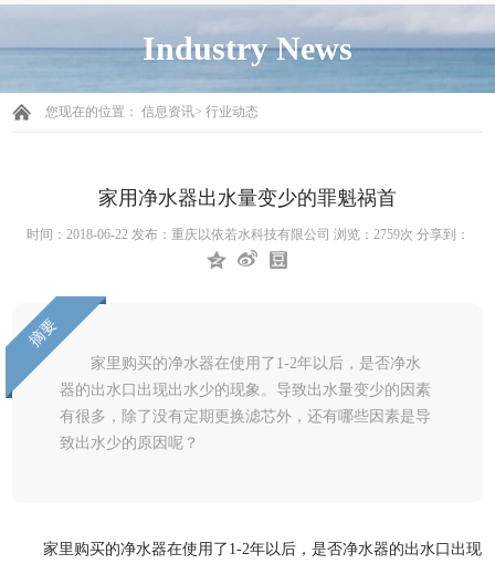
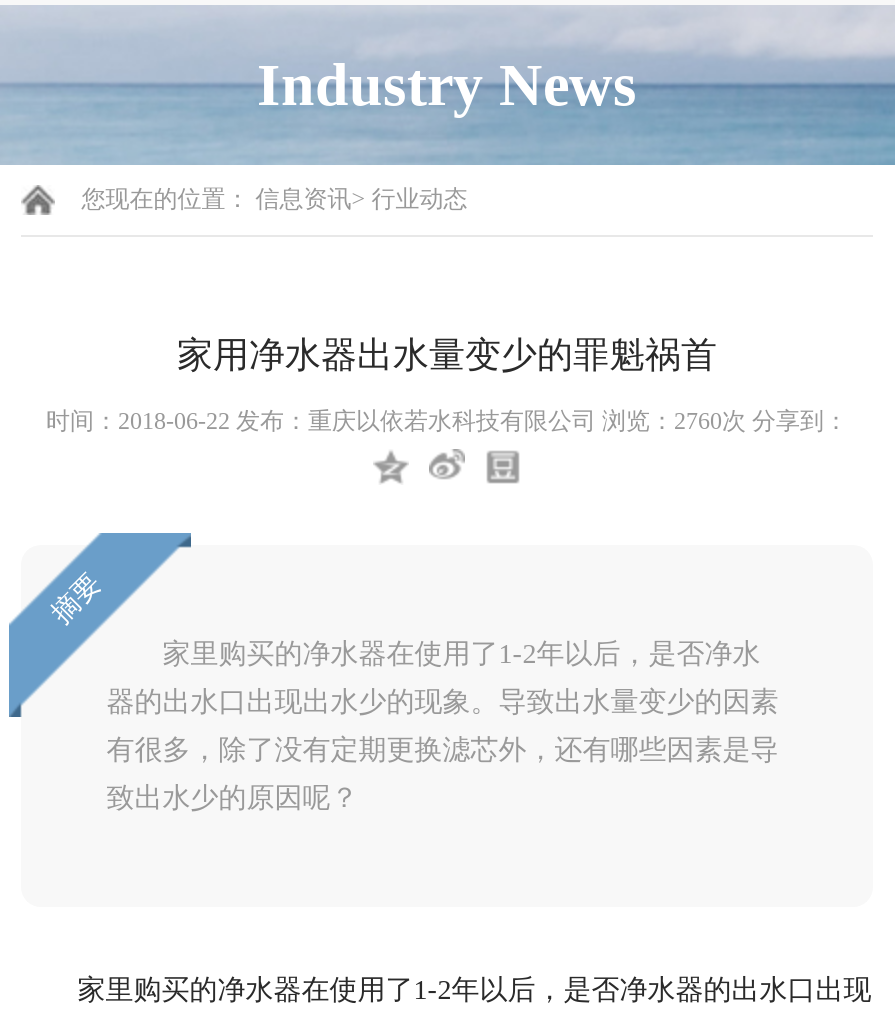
- 时间：2018-06-22 发布：重庆以依若水科技有限公司 浏览：2759次 分享到：
+ 时间：2018-06-22 发布：重庆以依若水科技有限公司 浏览：2760次 分享到：
